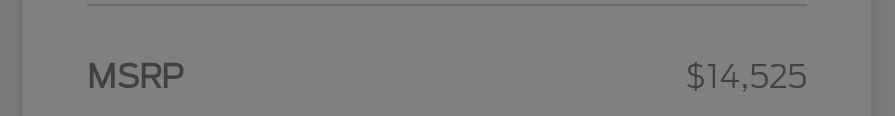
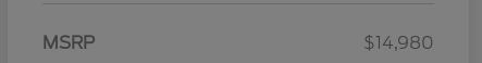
- $14,525
+ $14,980
